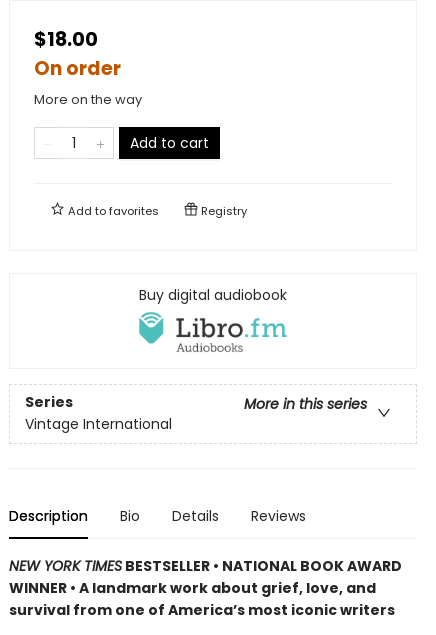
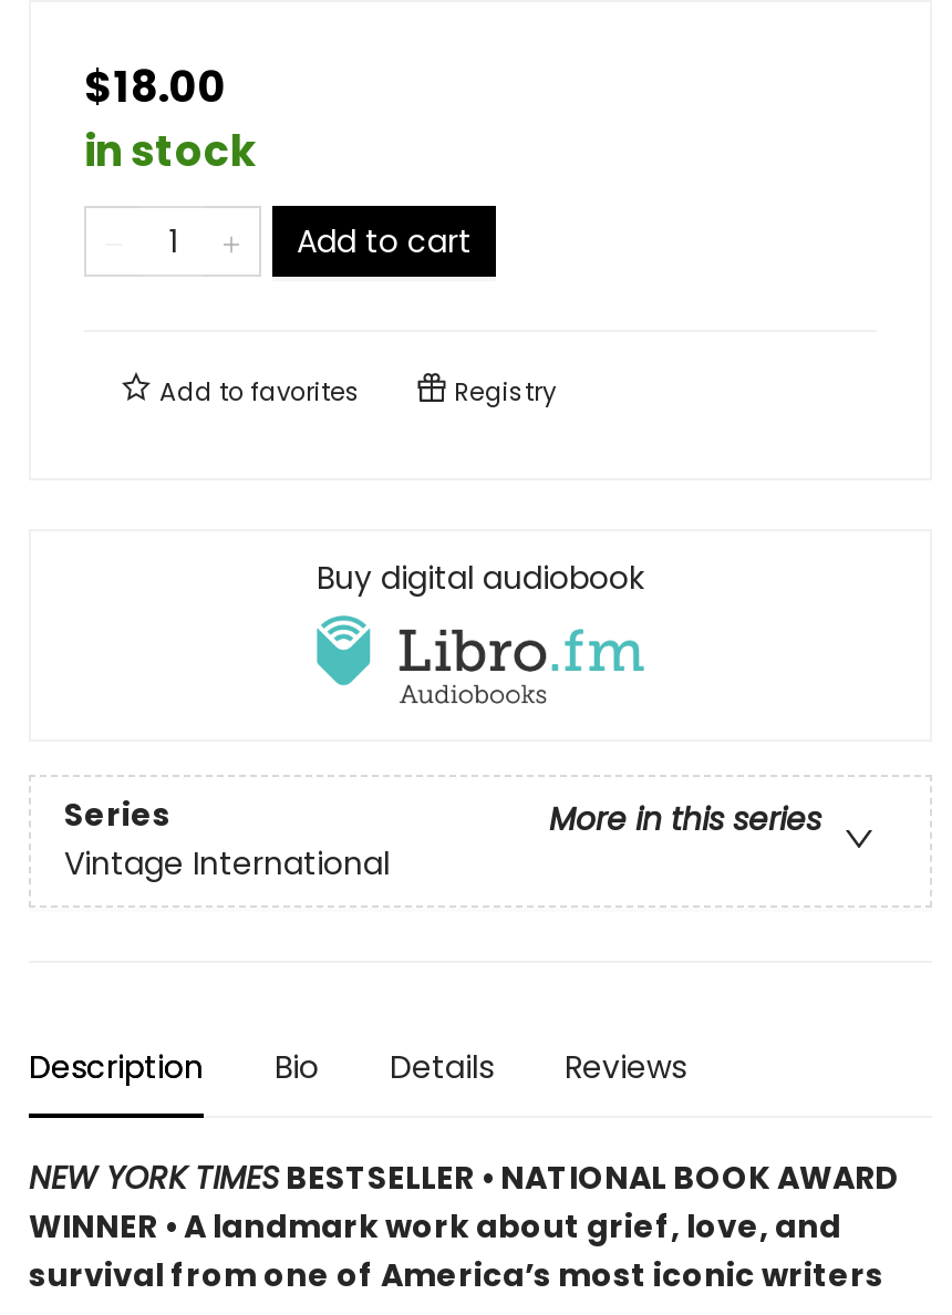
- On order
- More on the way
+ in stock
